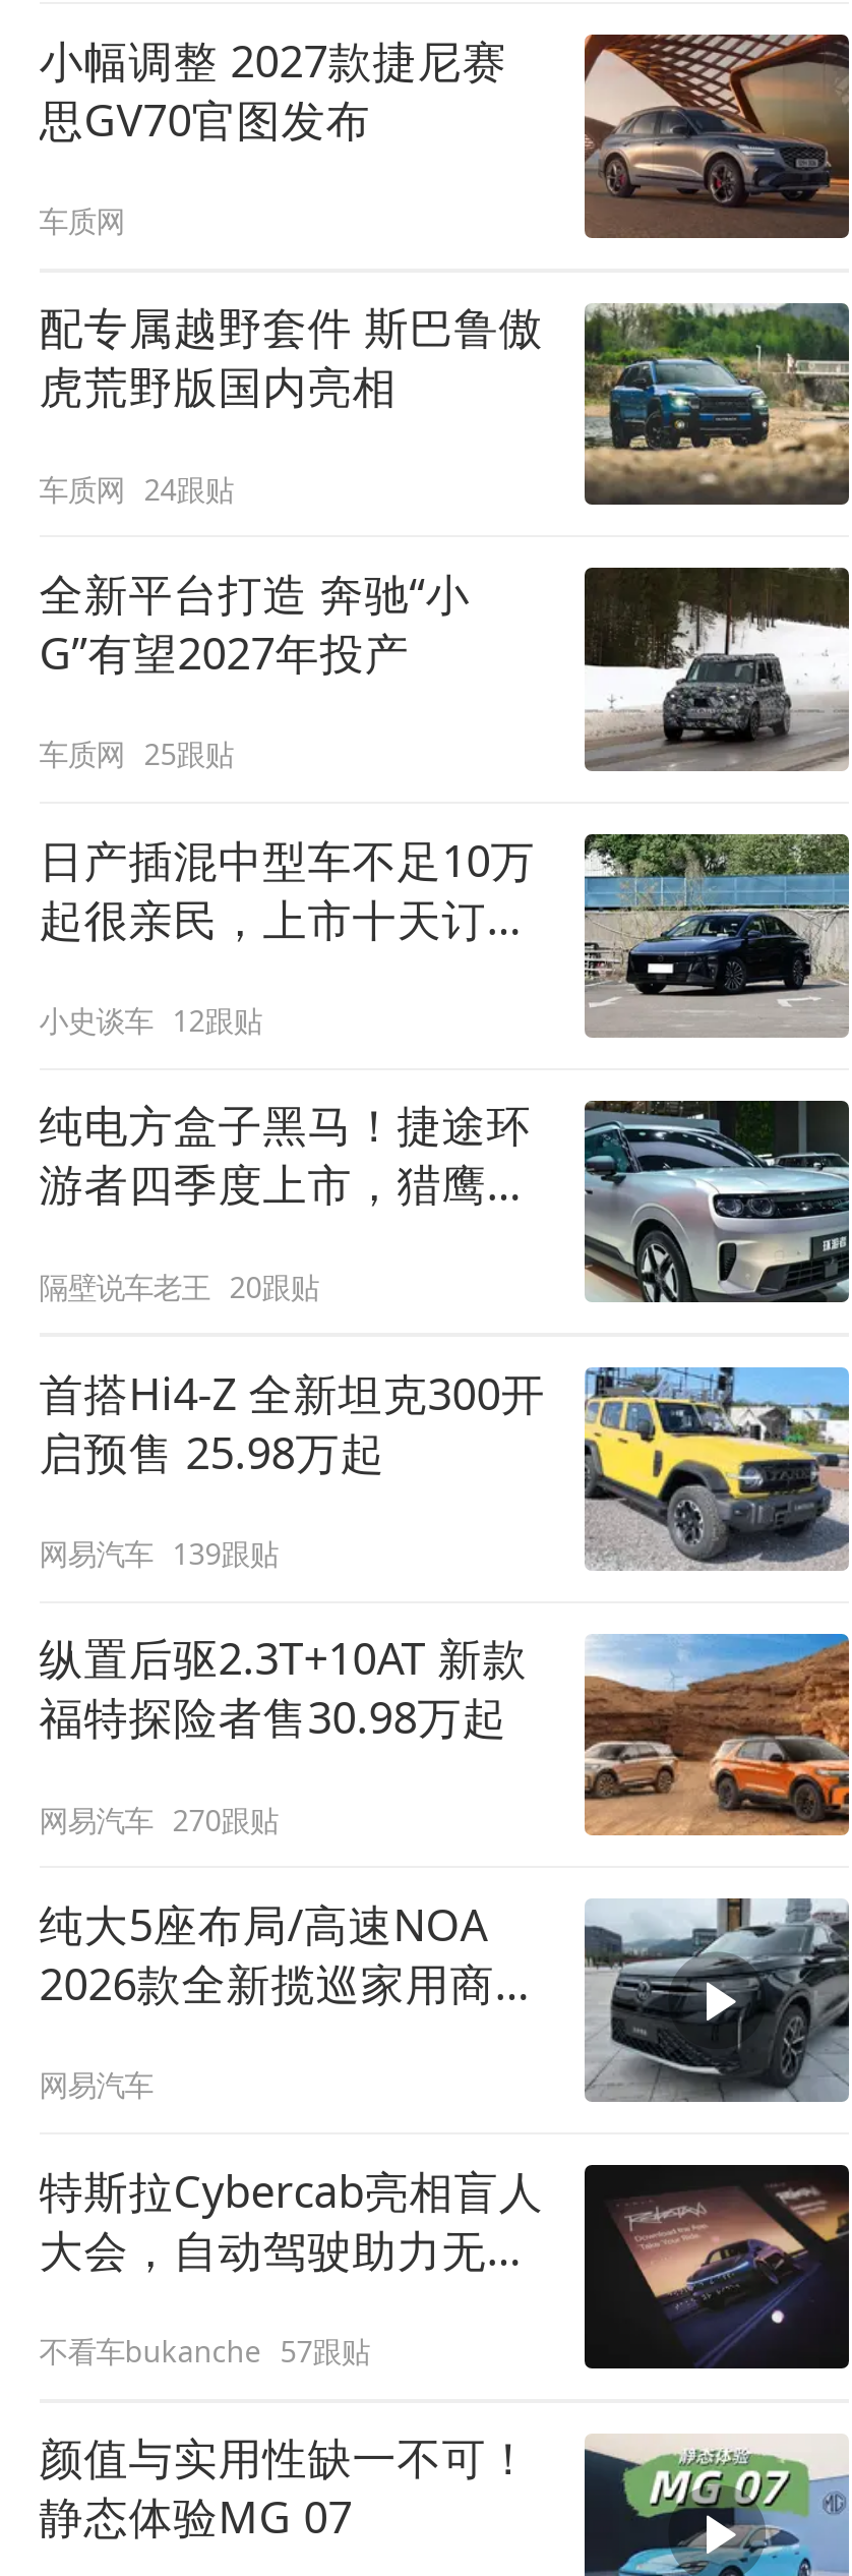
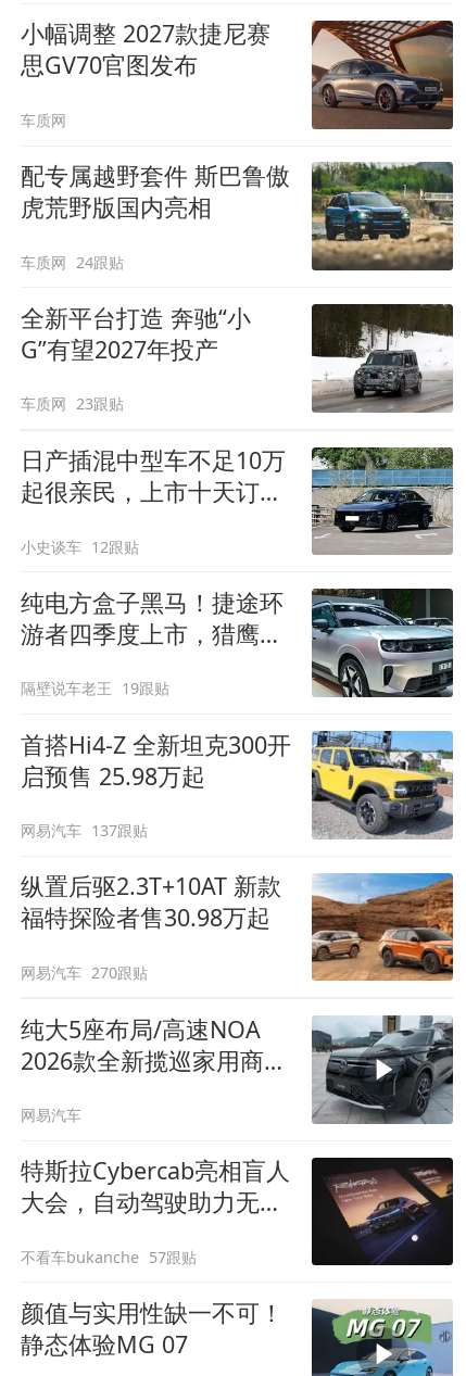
- 车质网 25跟贴
+ 车质网 23跟贴

- 隔壁说车老王 20跟贴
+ 隔壁说车老王 19跟贴

- 网易汽车 139跟贴
+ 网易汽车 137跟贴
